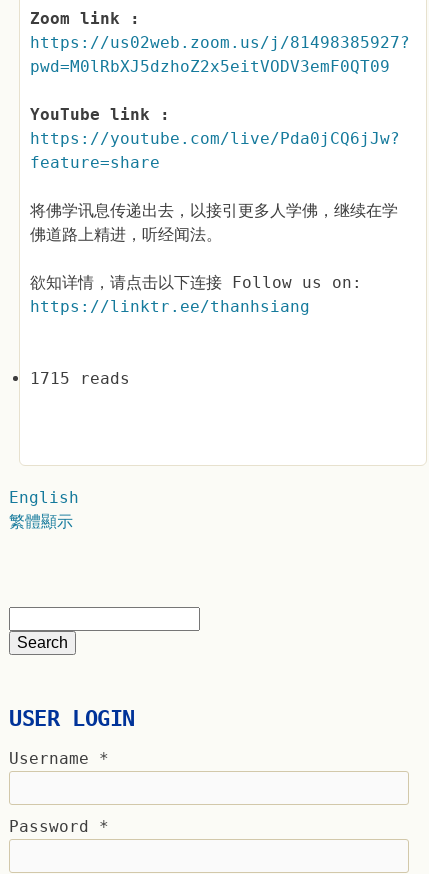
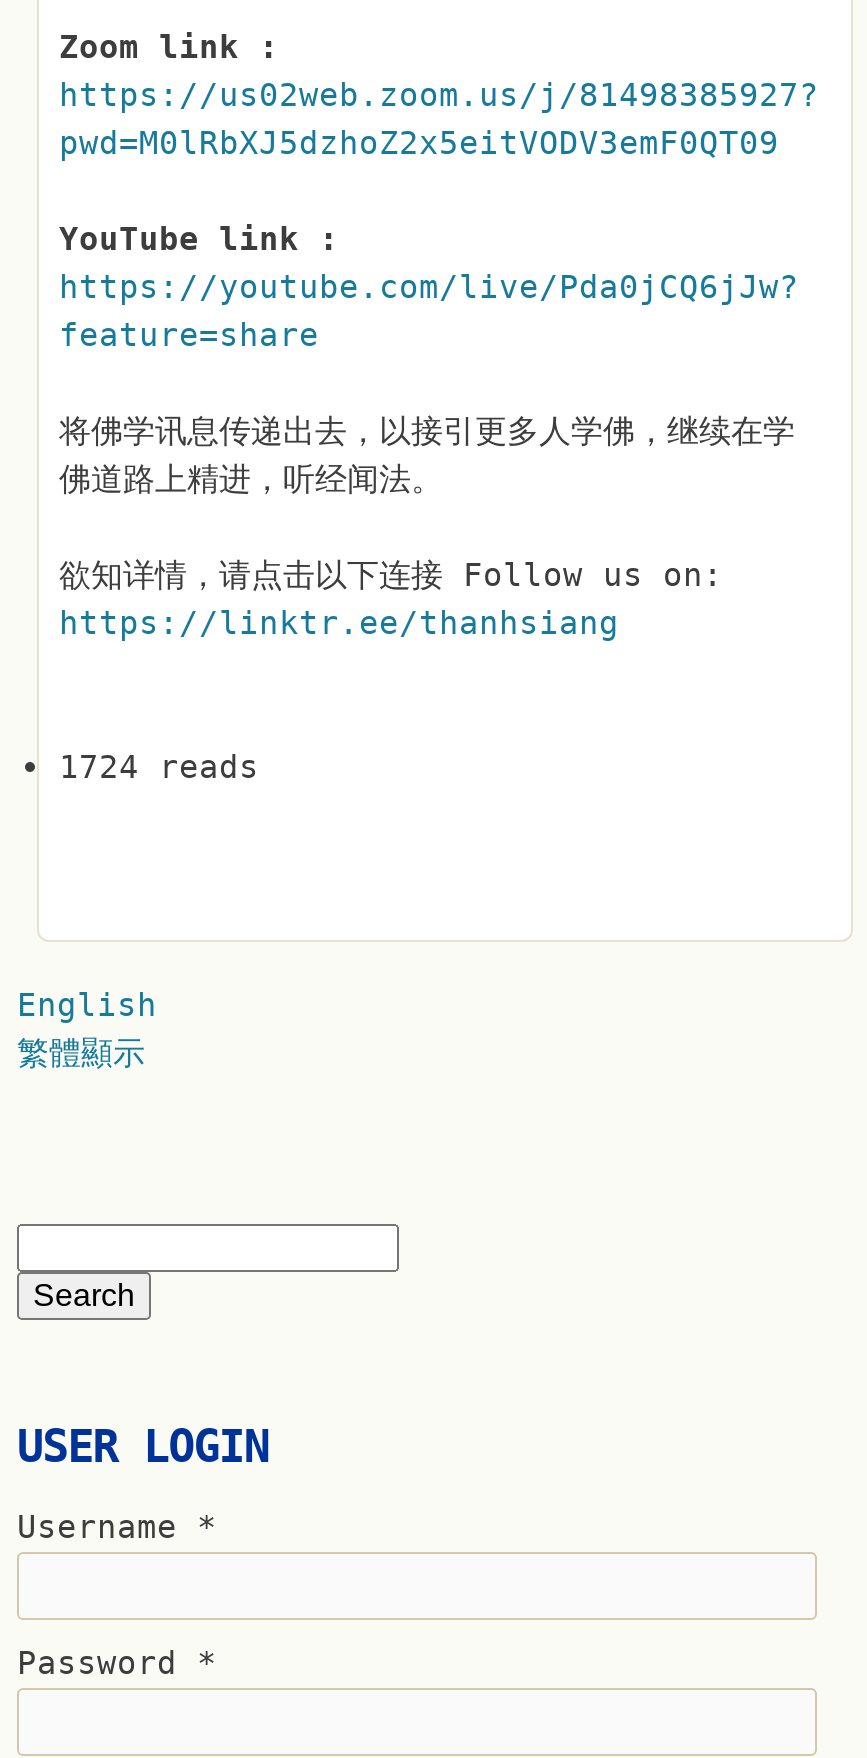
- 1715 reads
+ 1724 reads
